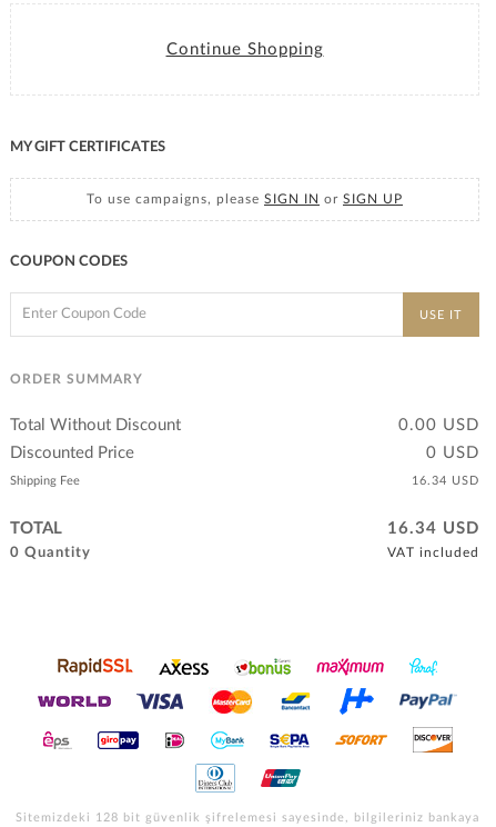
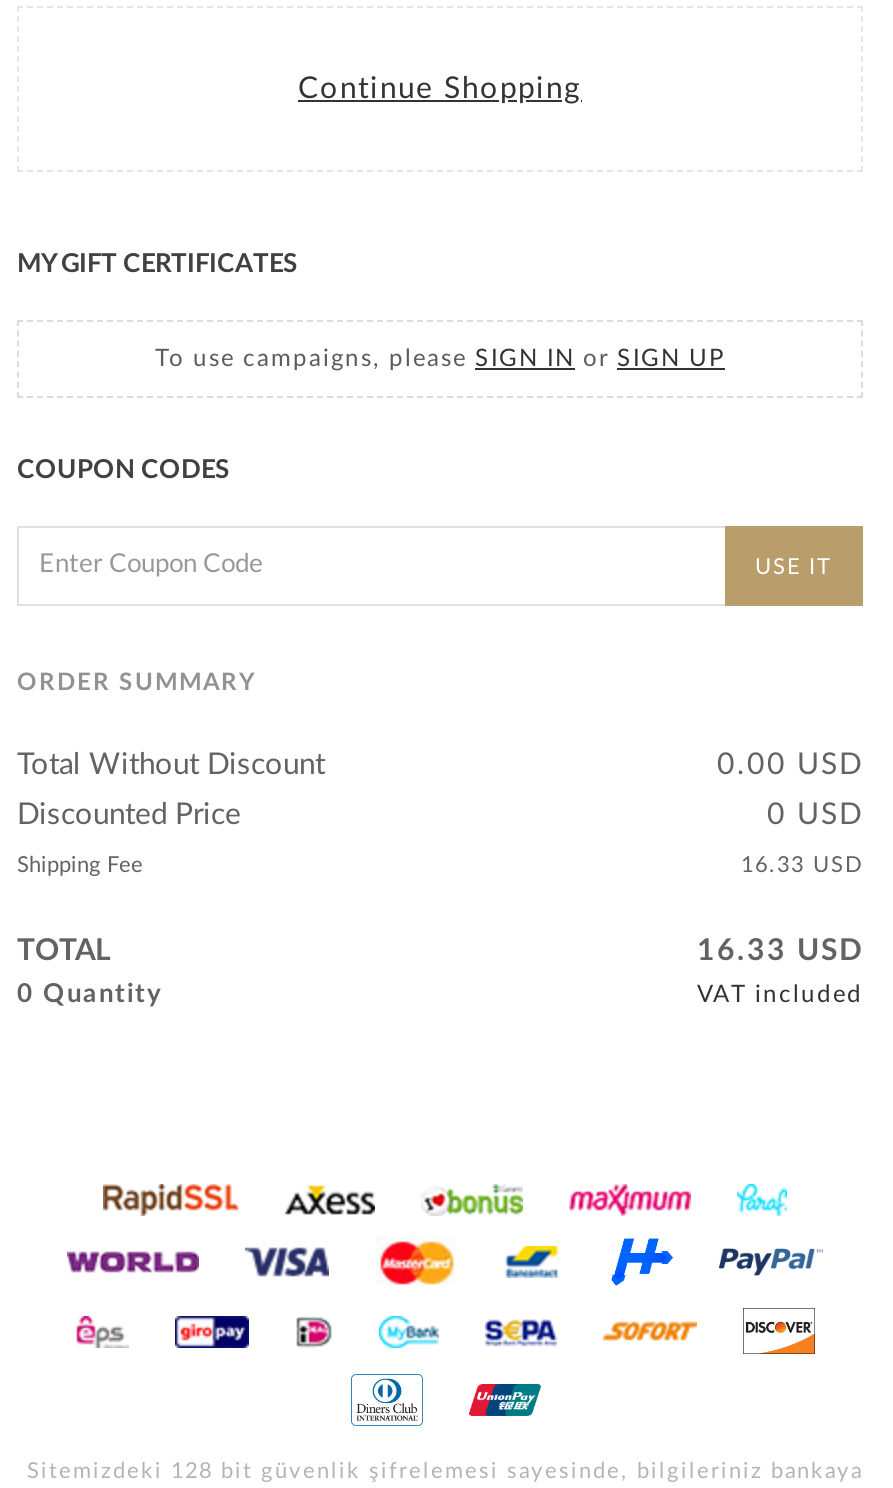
- 16.34 USD
+ 16.33 USD

- 16.34 USD
+ 16.33 USD
